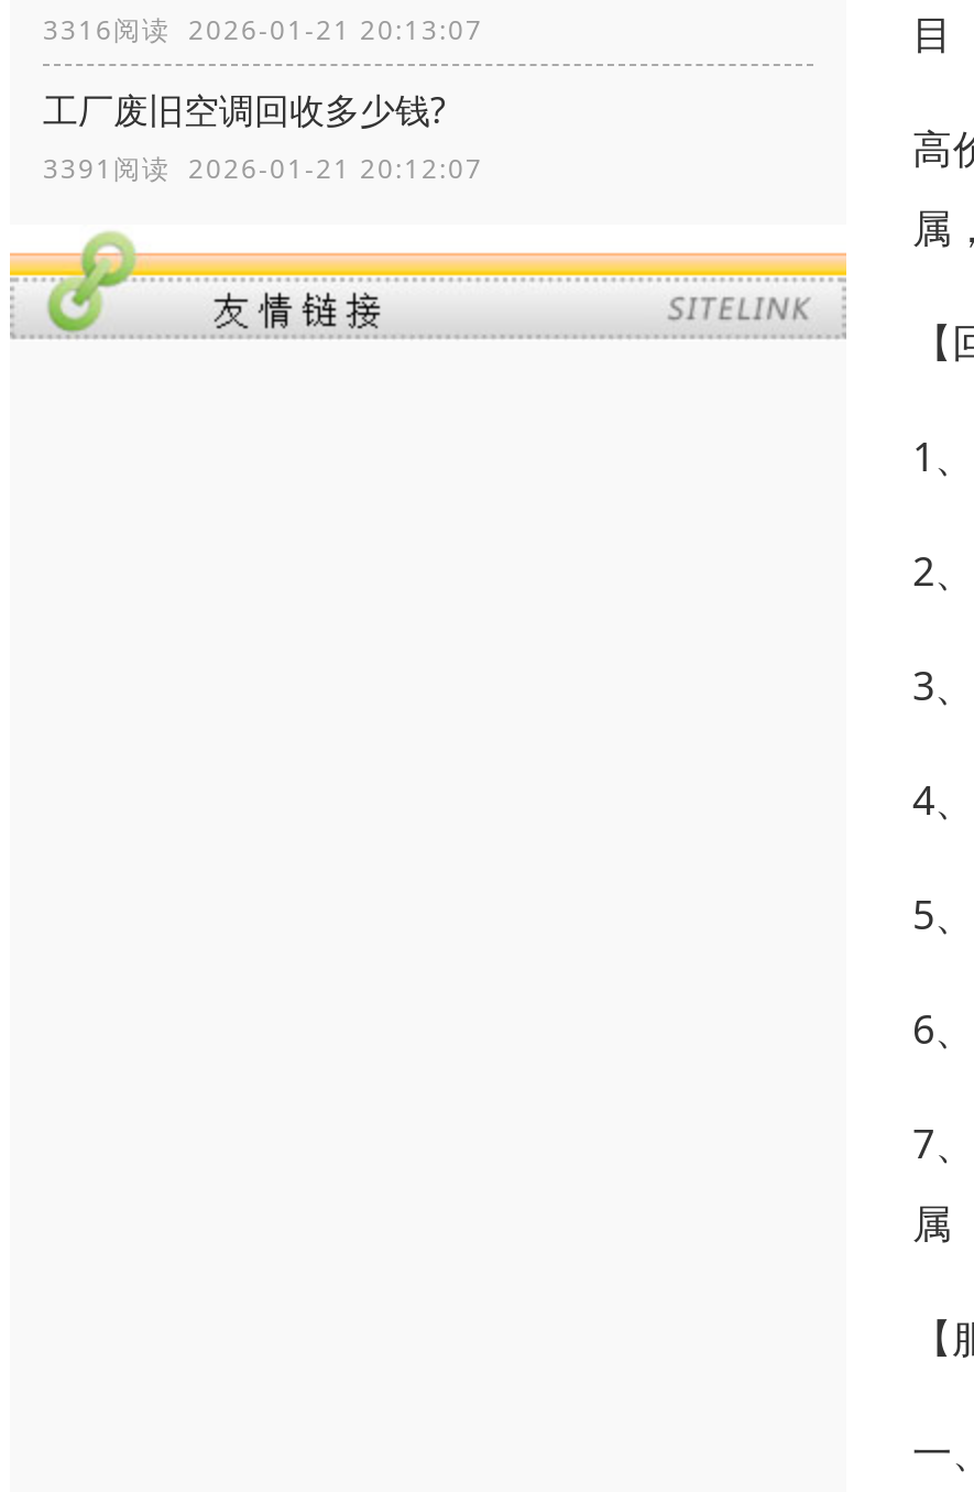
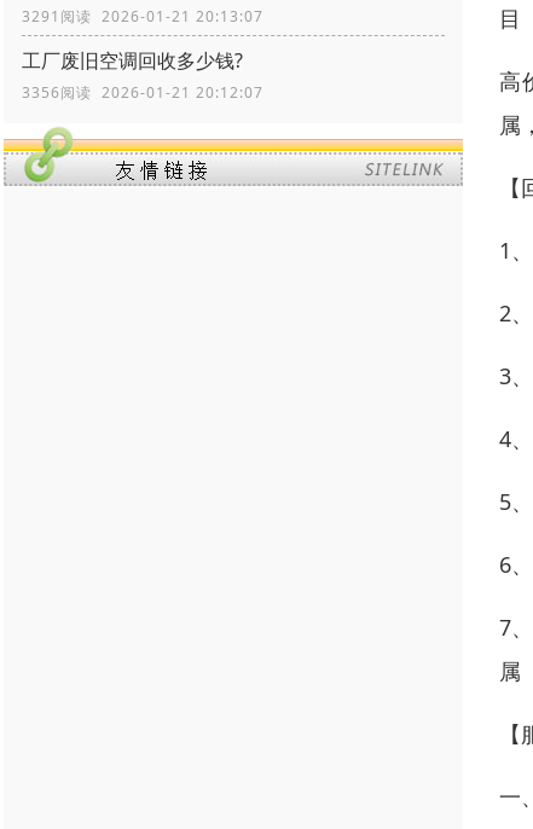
- 3316阅读 2026-01-21 20:13:07
+ 3291阅读 2026-01-21 20:13:07

- 3391阅读 2026-01-21 20:12:07
+ 3356阅读 2026-01-21 20:12:07
